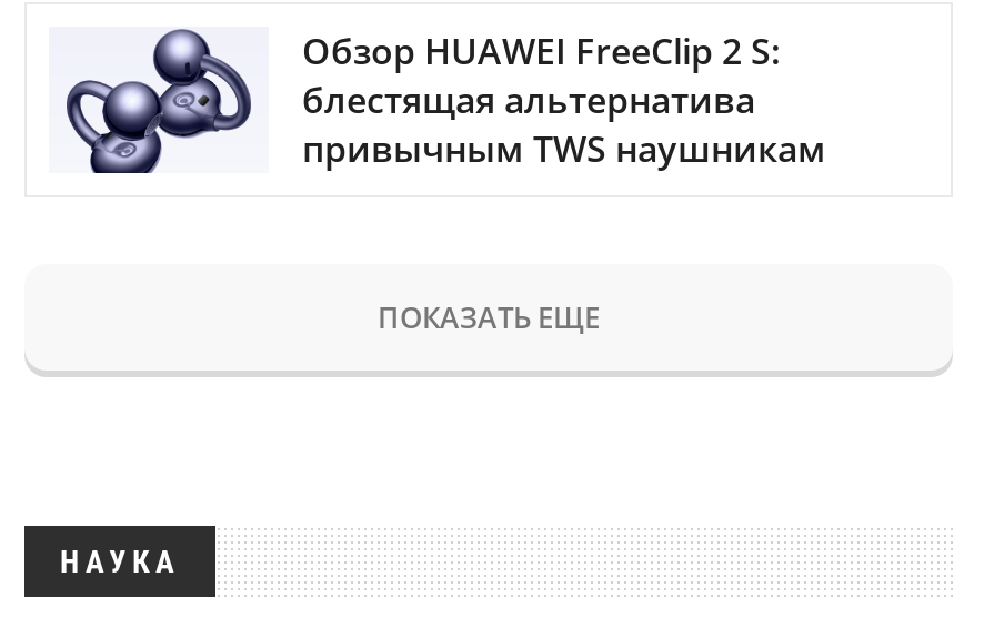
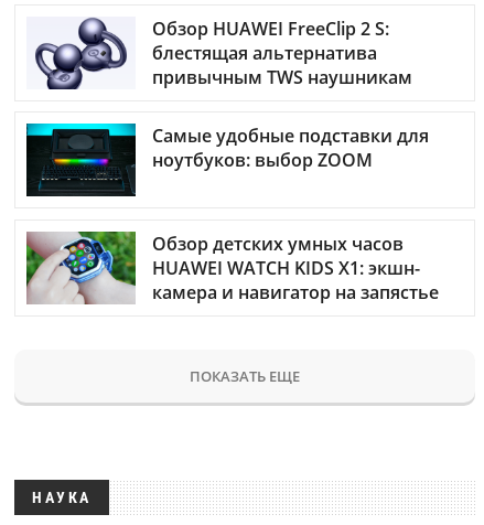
+ [image]
+ Самые удобные подставки для
+ ноутбуков: выбор ZOOM
+ Обзор детских умных часов
+ HUAWEI WATCH KIDS X1: экшн-
+ камера и навигатор на запястье

+ [image]
